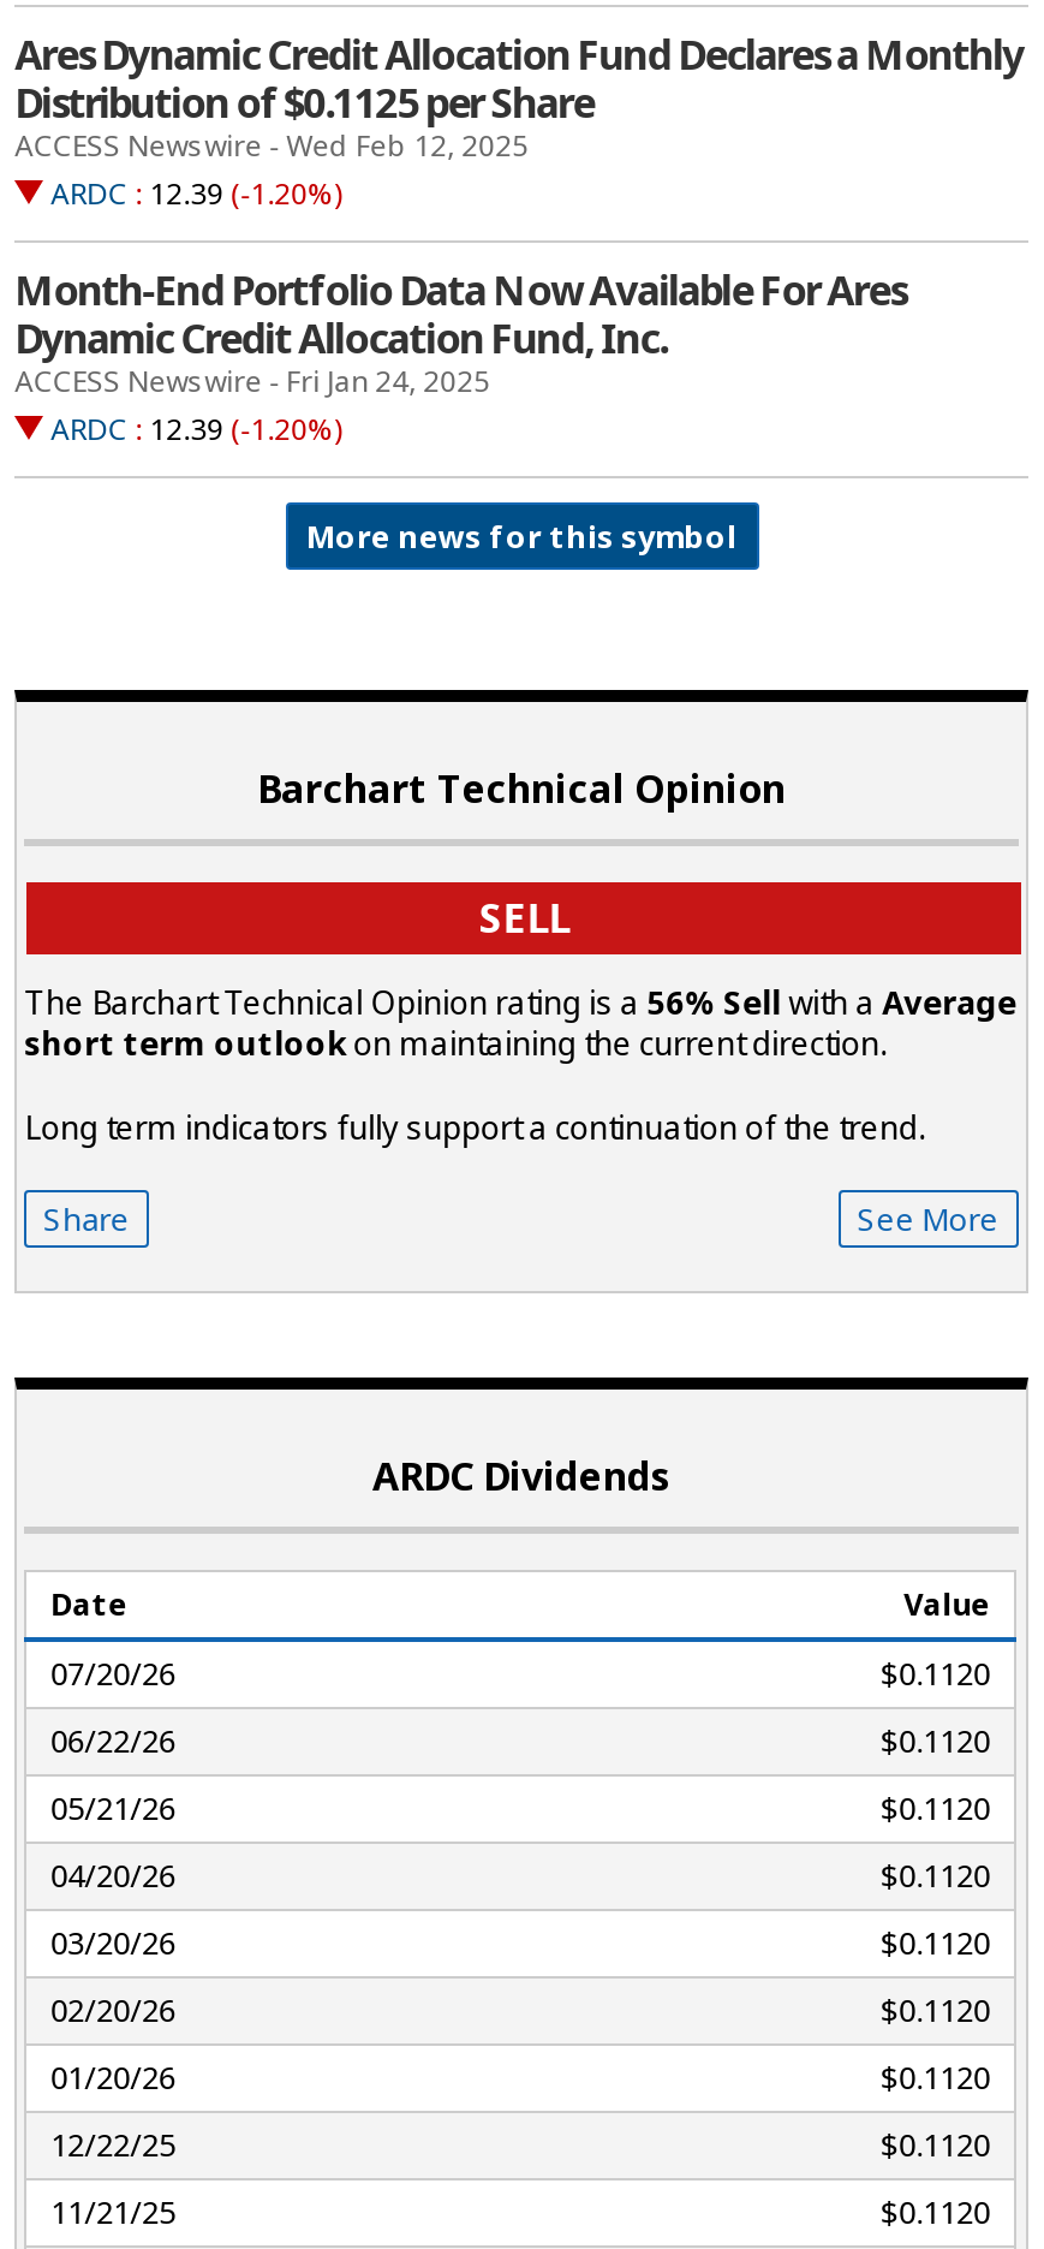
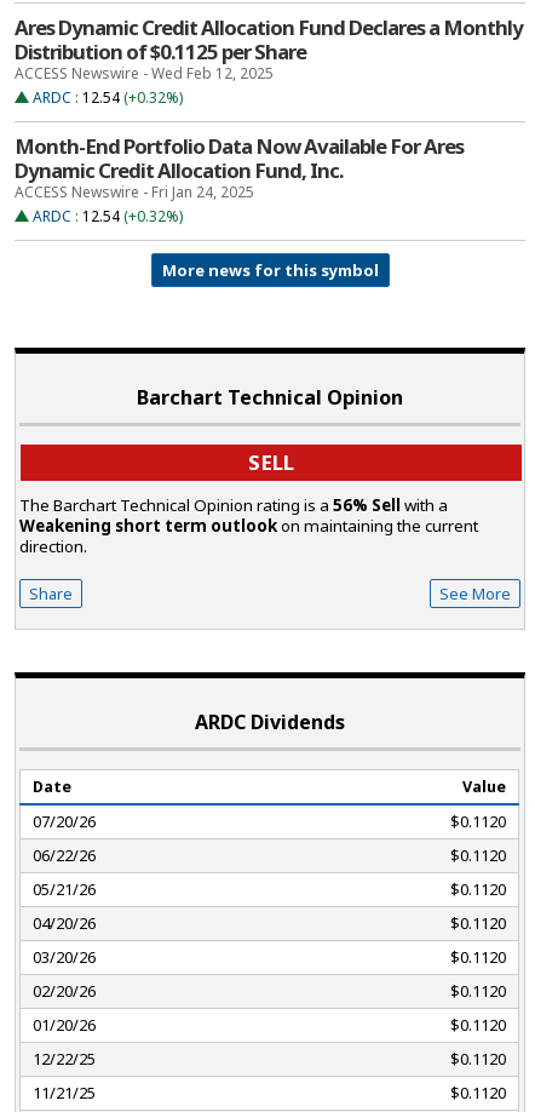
- ARDC : 12.39 (-1.20%)
+ ARDC : 12.54 (+0.32%)

- ARDC : 12.39 (-1.20%)
+ ARDC : 12.54 (+0.32%)

- The Barchart Technical Opinion rating is a 56% Sell with a Average
- short term outlookon maintaining the current direction.
- Long term indicators fully support a continuation of the trend.
+ The Barchart Technical Opinion rating is a 56% Sell with a
+ Weakening short term outlook on maintaining the current
+ direction.
